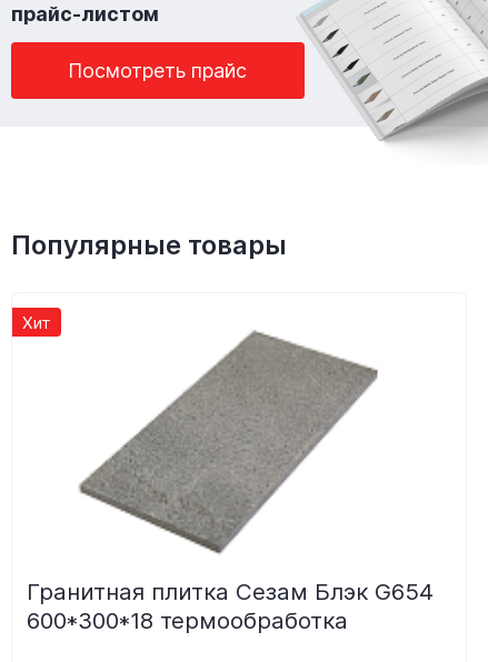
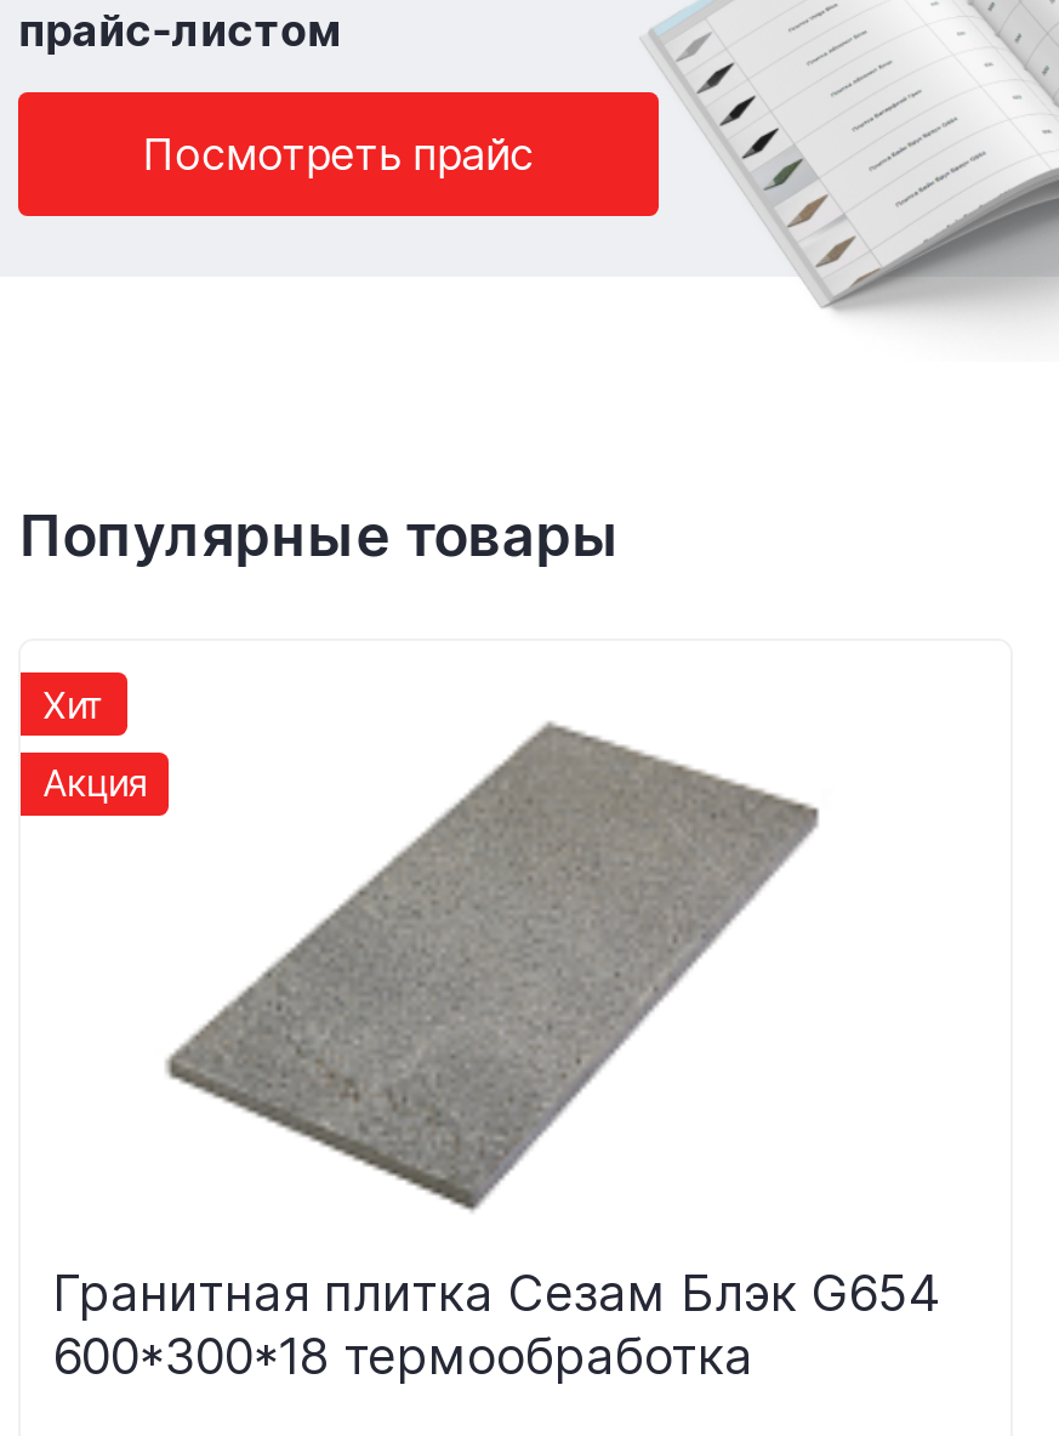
+ Акция
